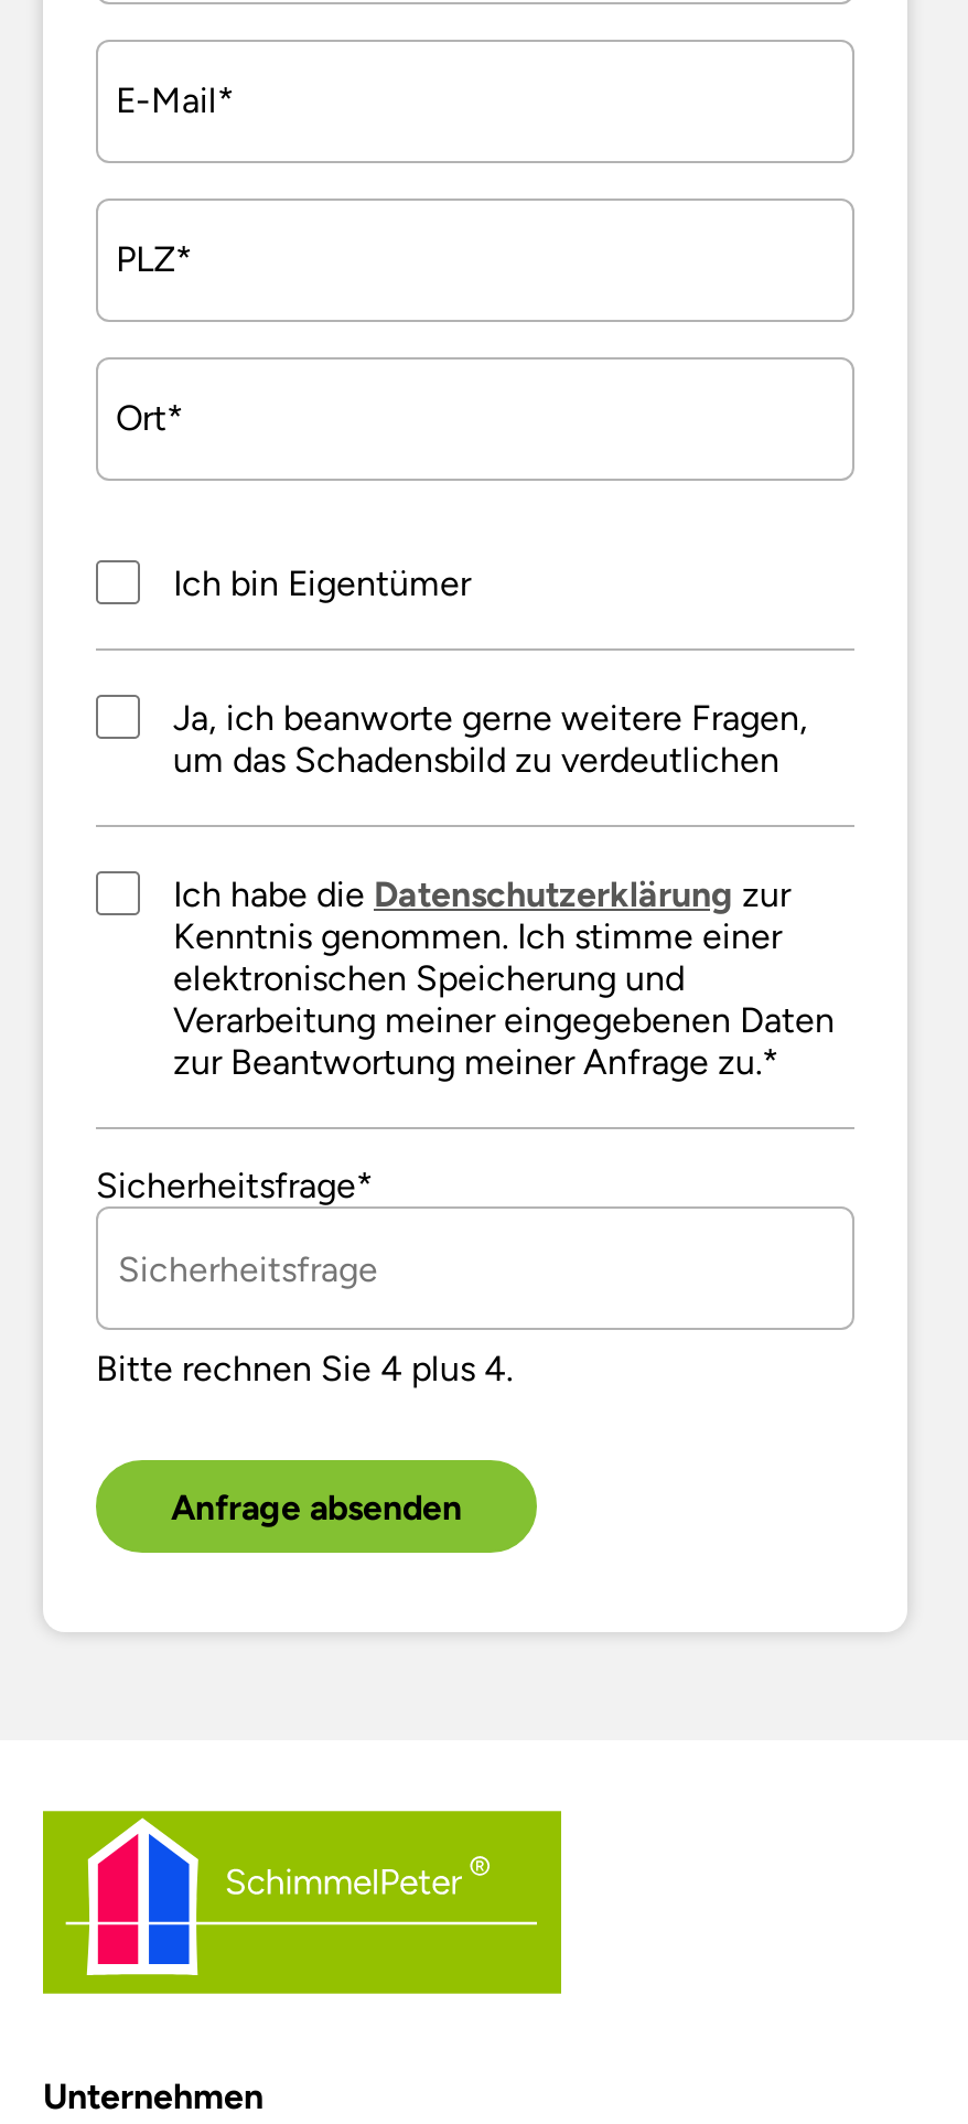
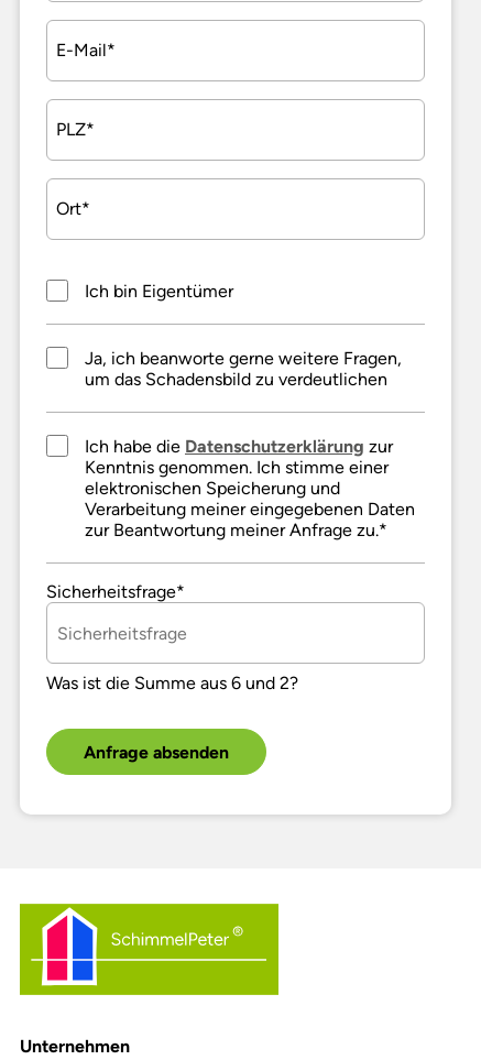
- Bitte rechnen Sie 4 plus 4.
+ Was ist die Summe aus 6 und 2?
